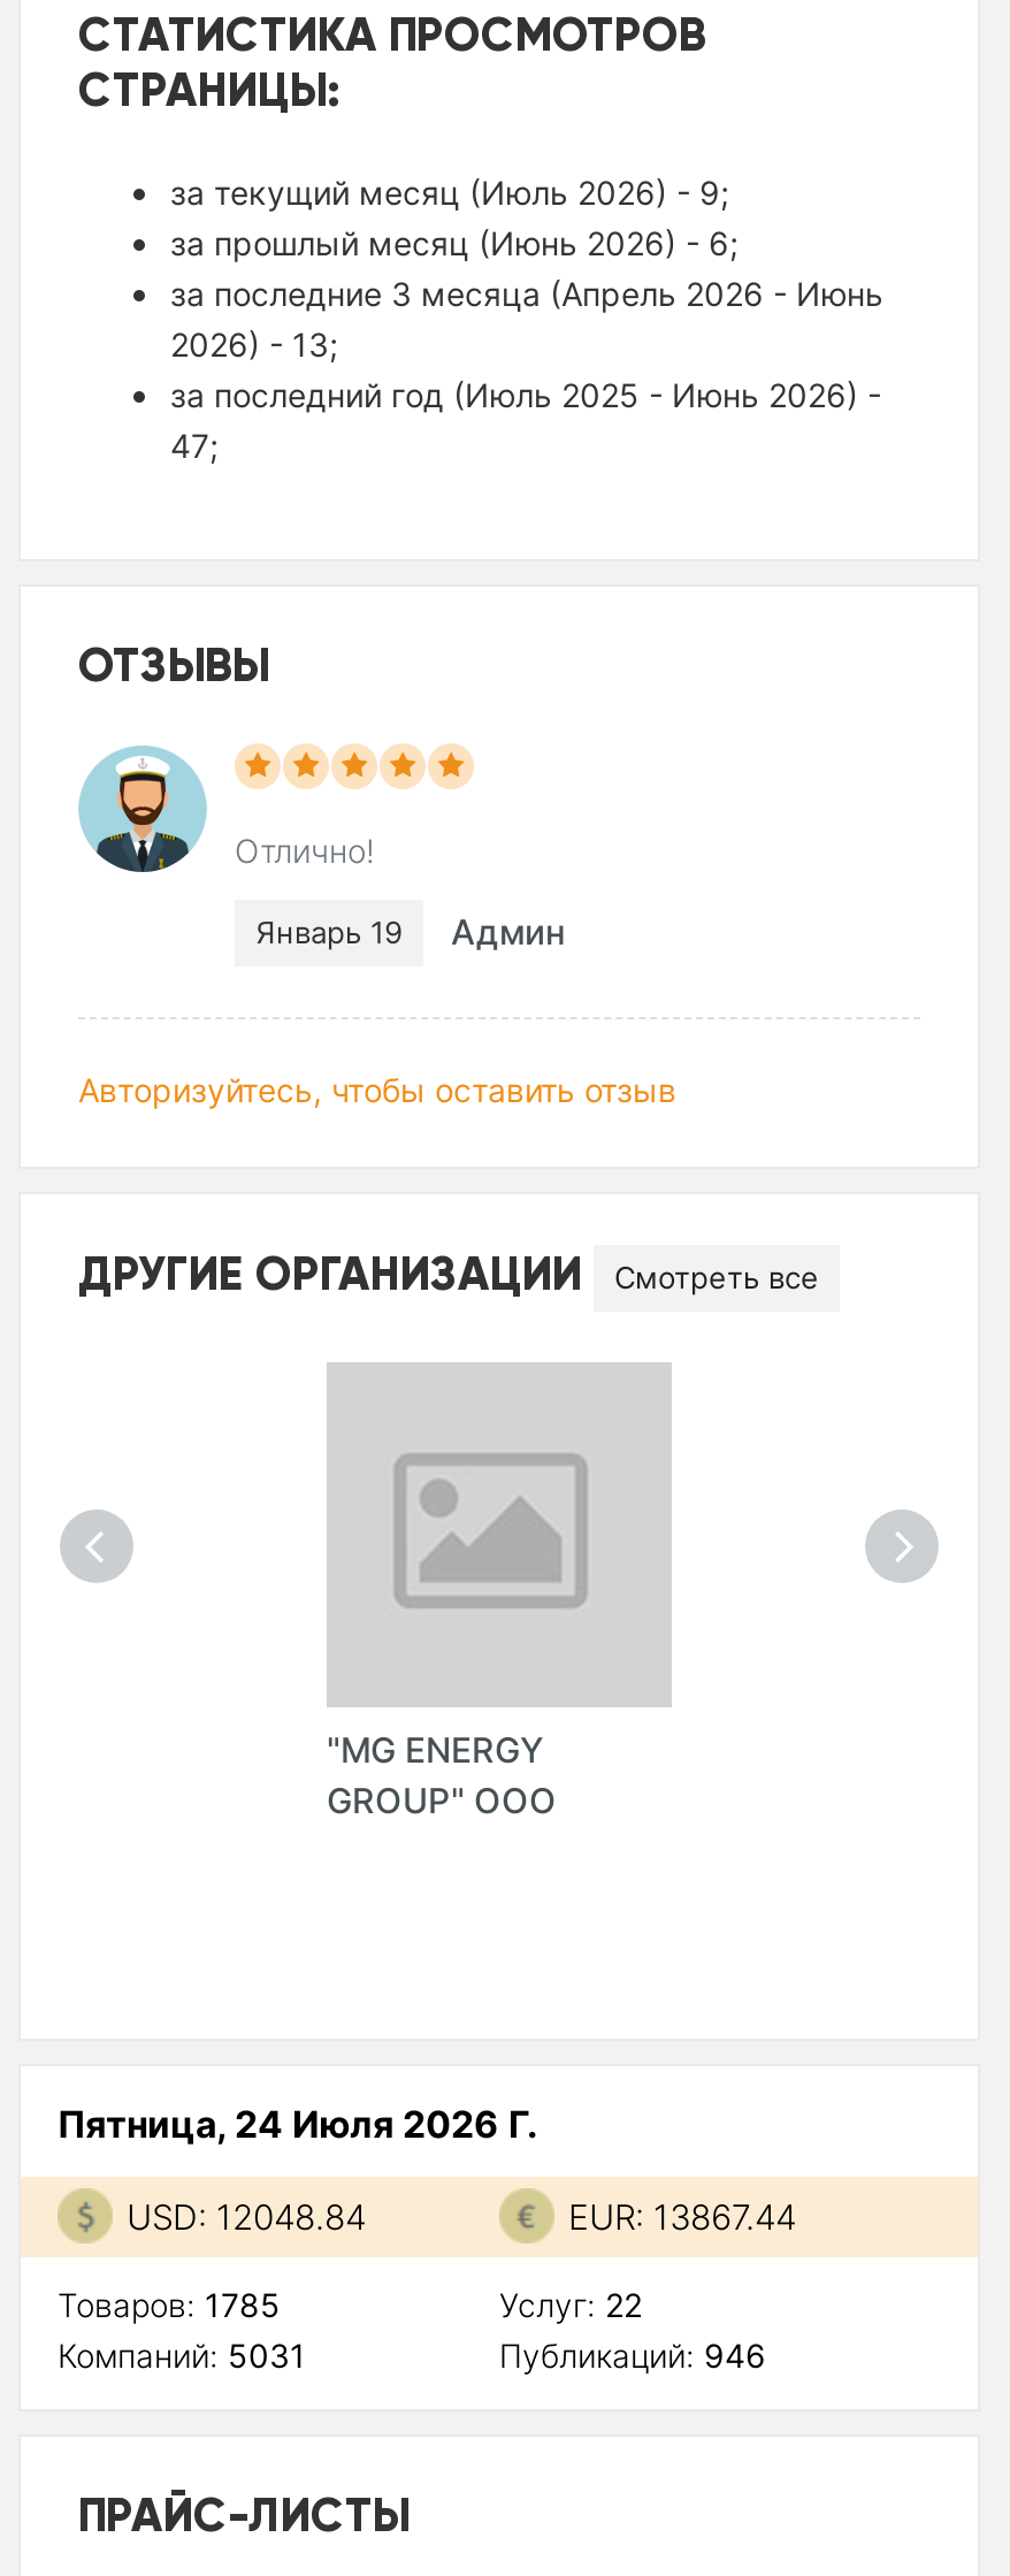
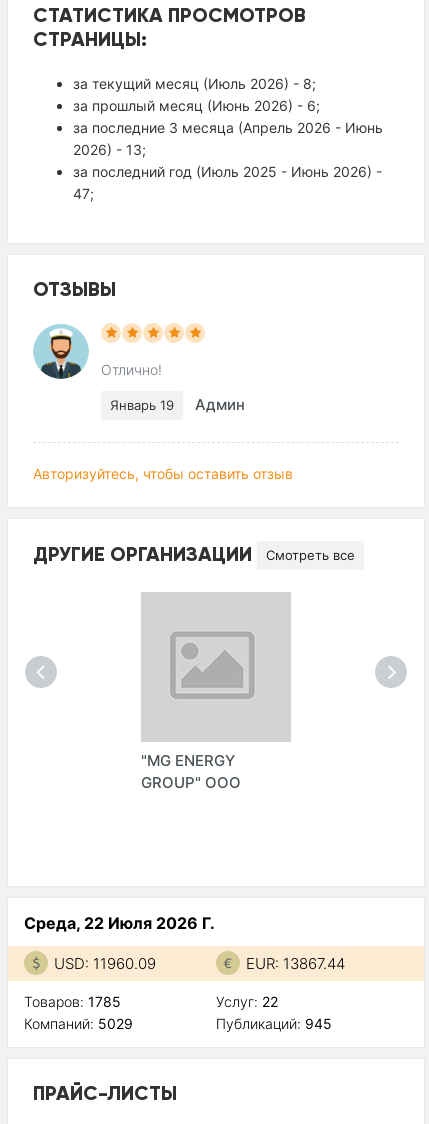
- за текущий месяц (Июль 2026) - 9;
+ за текущий месяц (Июль 2026) - 8;

- Пятница, 24 Июля 2026 Г.
+ Среда, 22 Июля 2026 Г.

- USD: 12048.84
+ USD: 11960.09

- Компаний: 5031
+ Компаний: 5029

- Публикаций: 946
+ Публикаций: 945
